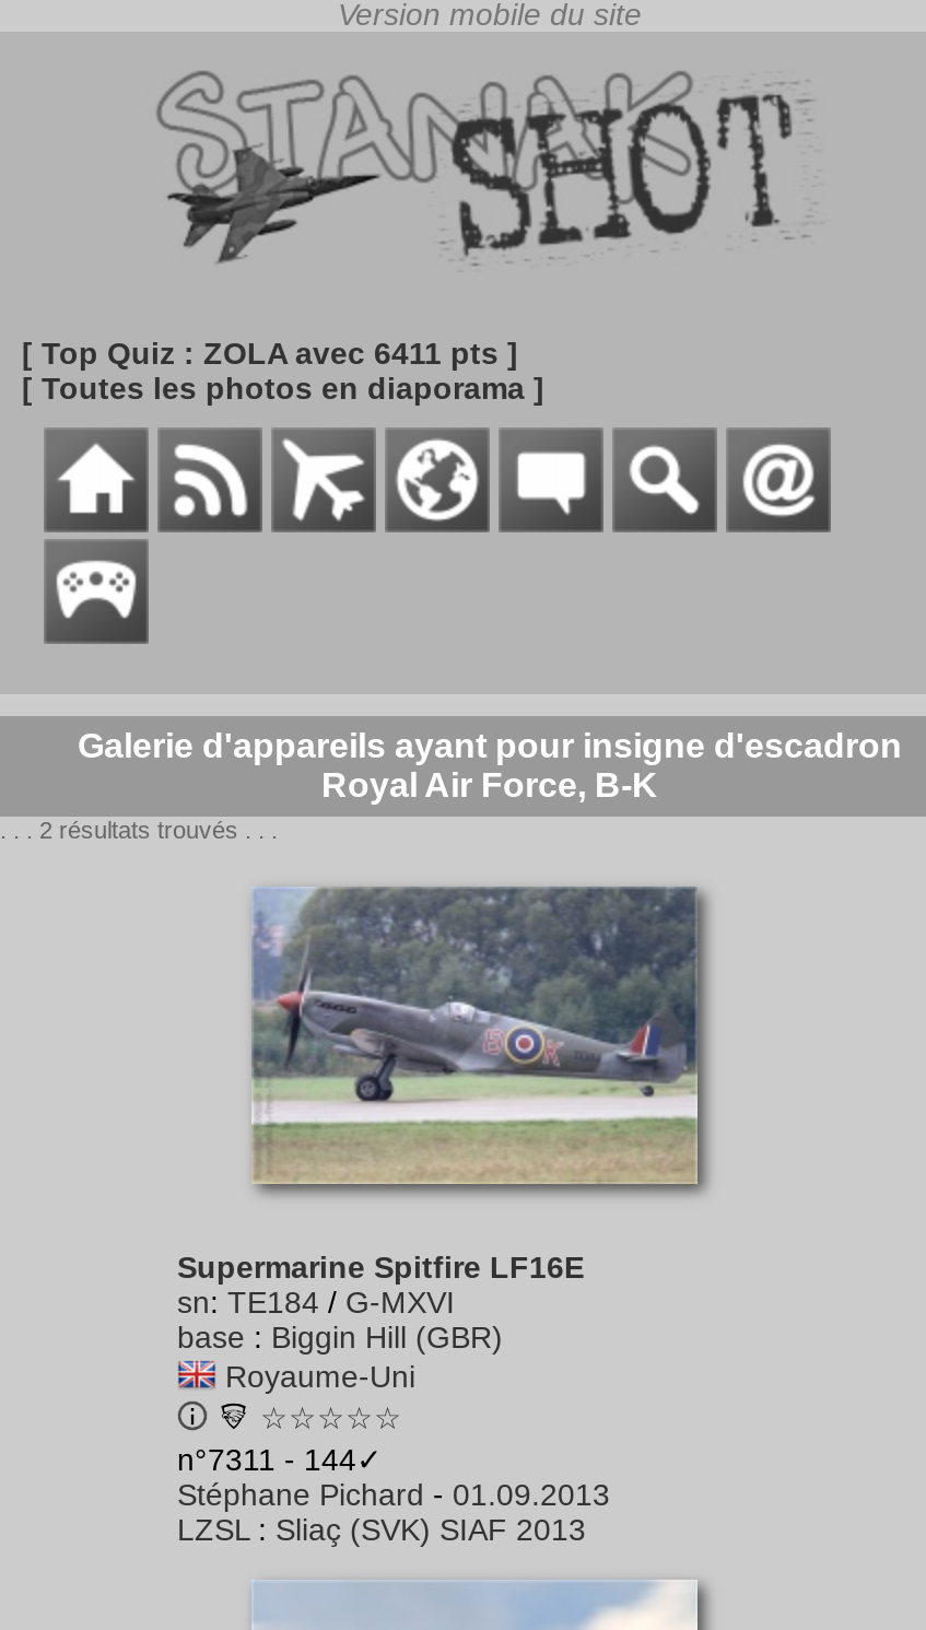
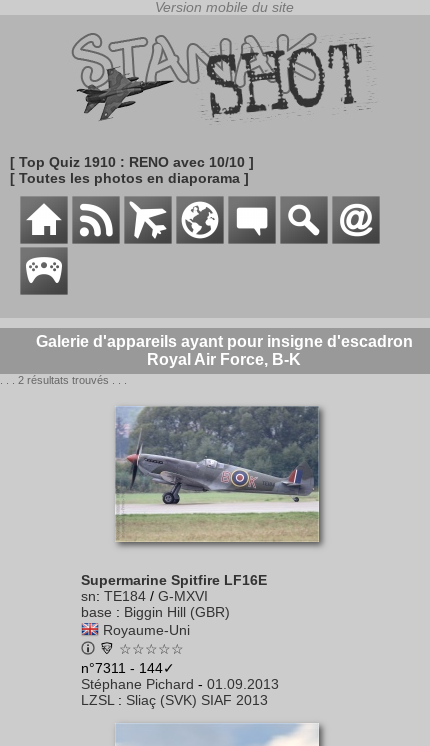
- [ Top Quiz : ZOLA avec 6411 pts ]
+ [ Top Quiz 1910 : RENO avec 10/10 ]
